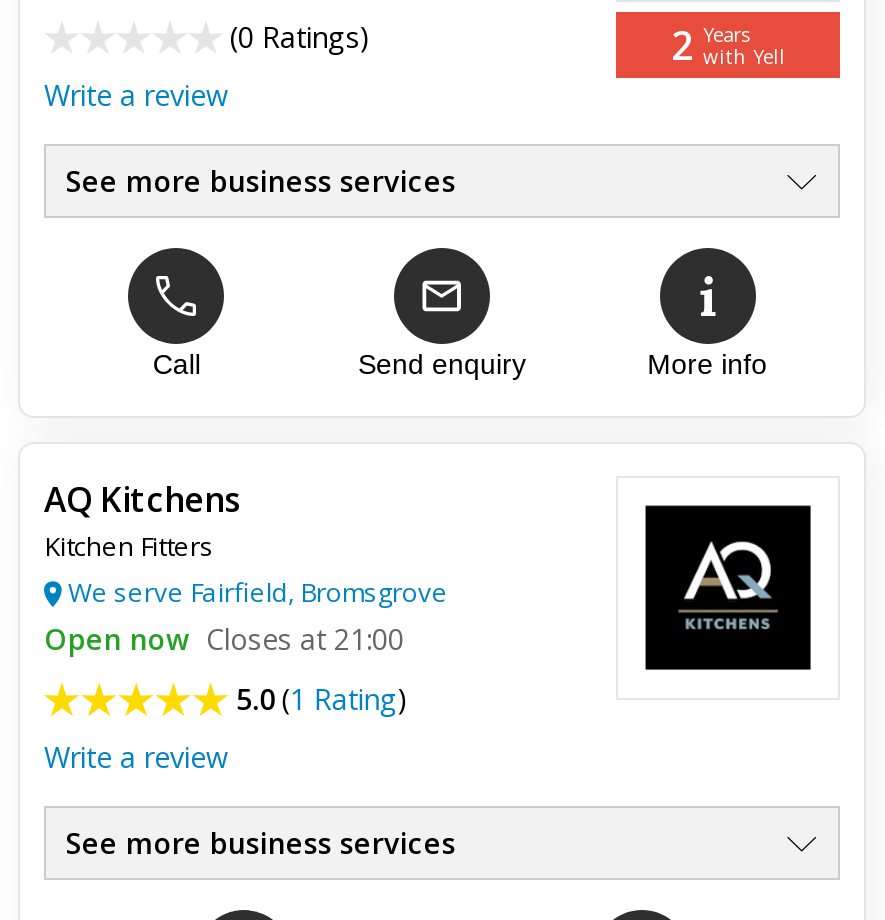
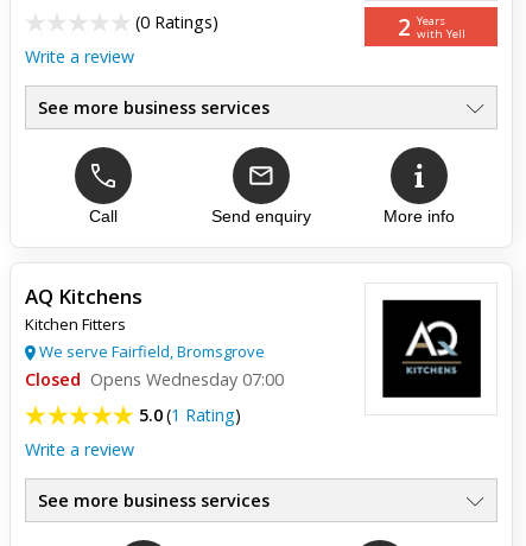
- Open now Closes at 21:00
+ Closed Opens Wednesday 07:00
